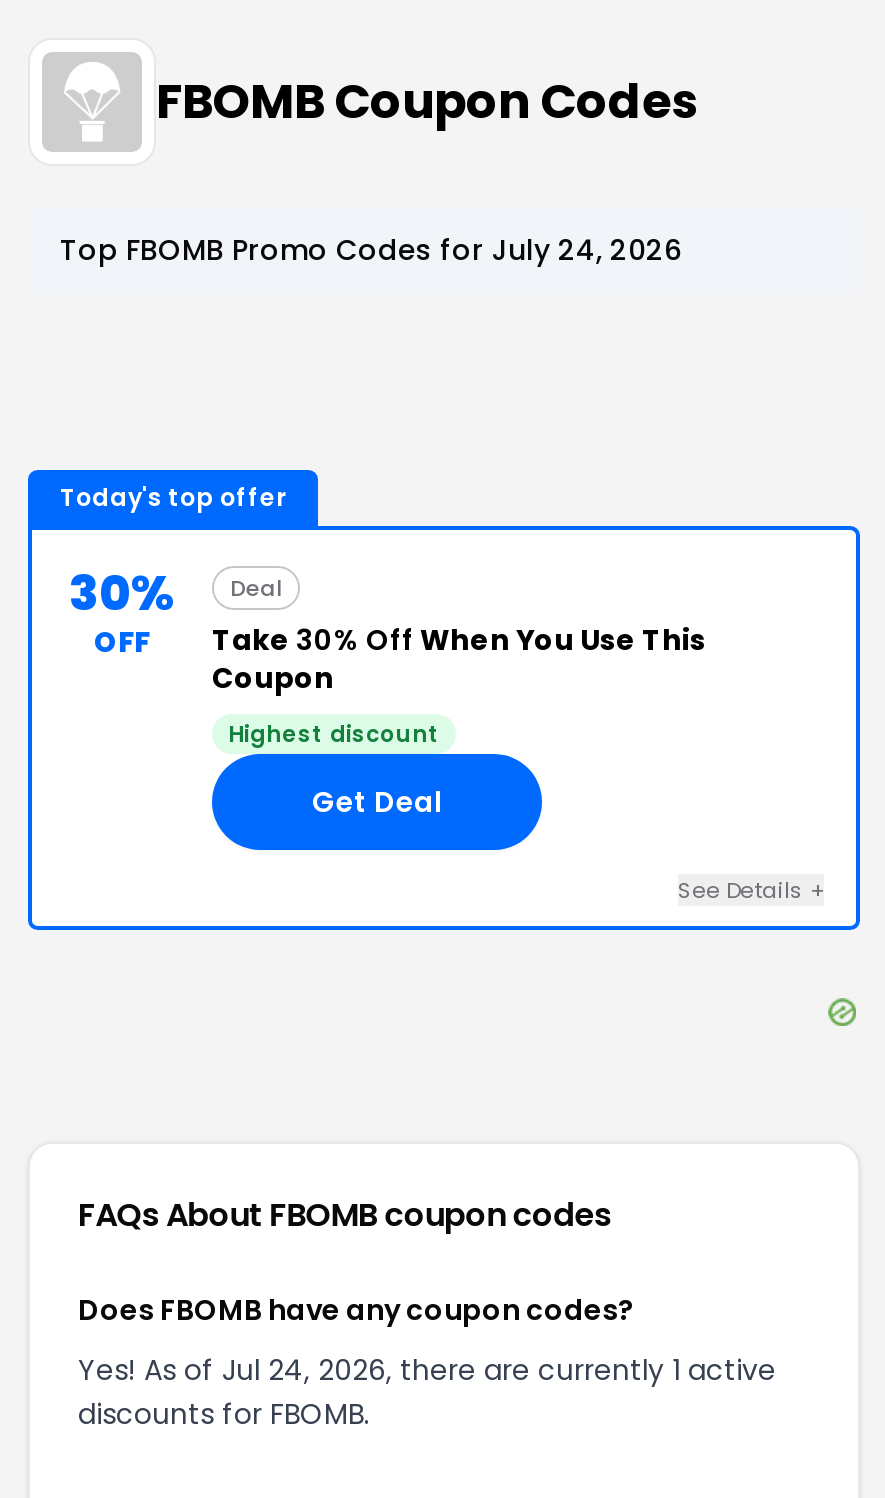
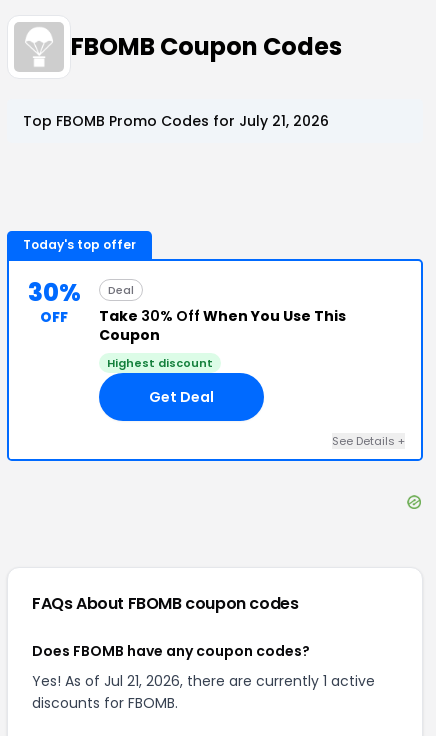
- Top FBOMB Promo Codes for July 24, 2026
+ Top FBOMB Promo Codes for July 21, 2026

- Yes! As of Jul 24, 2026, there are currently 1 active
+ Yes! As of Jul 21, 2026, there are currently 1 active
